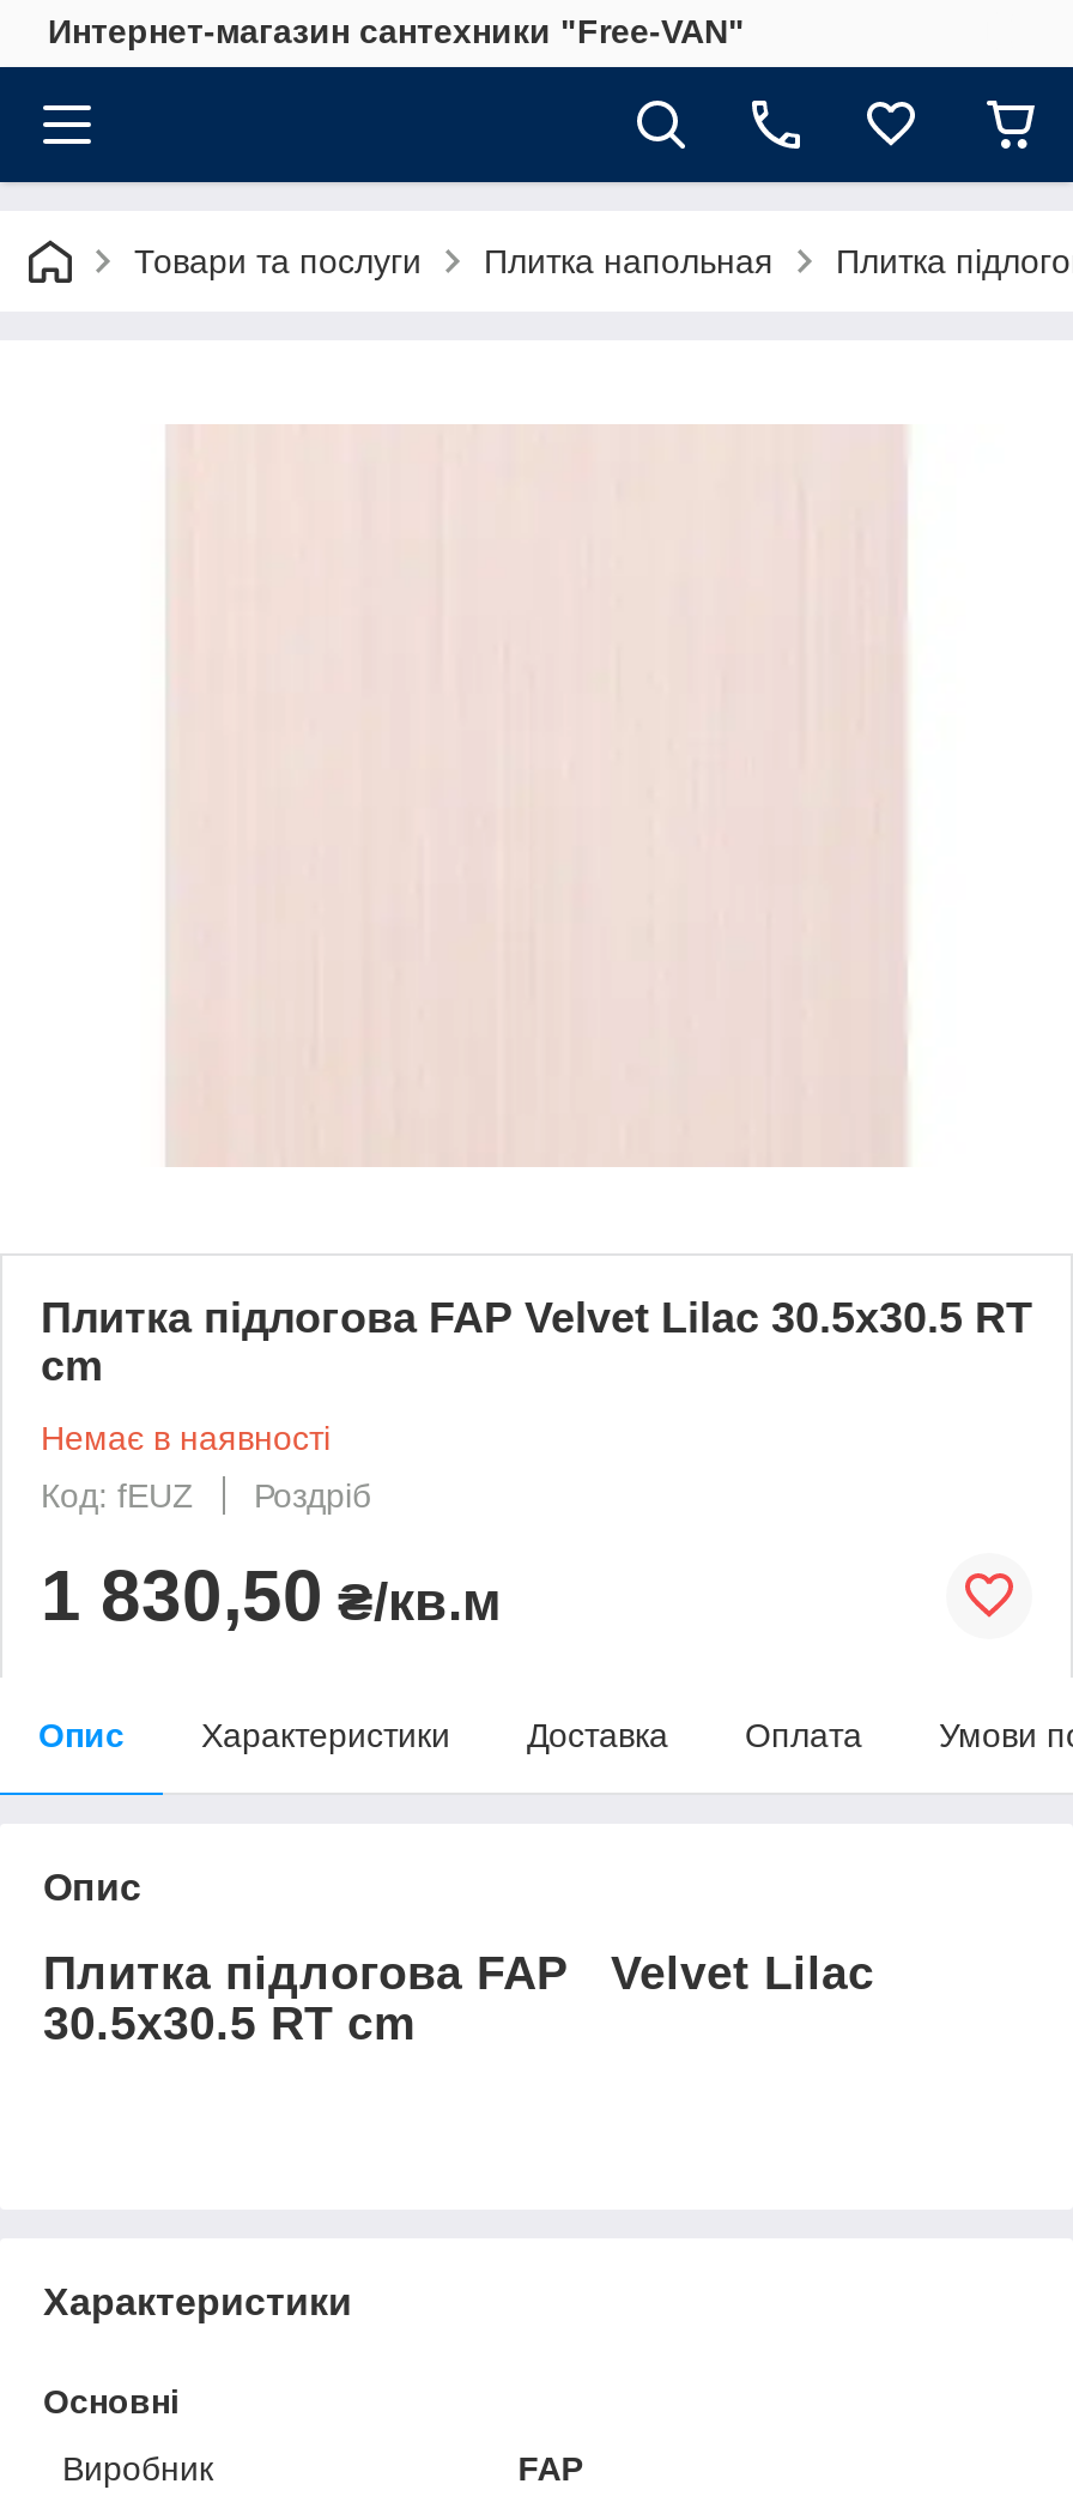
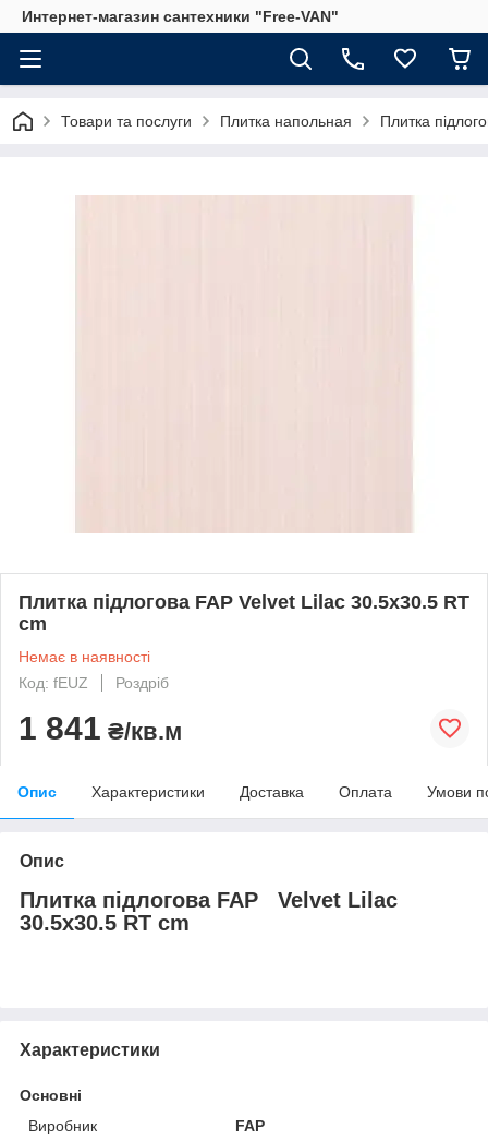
- 1 830,50 ₴/кв.м
+ 1 841 ₴/кв.м
